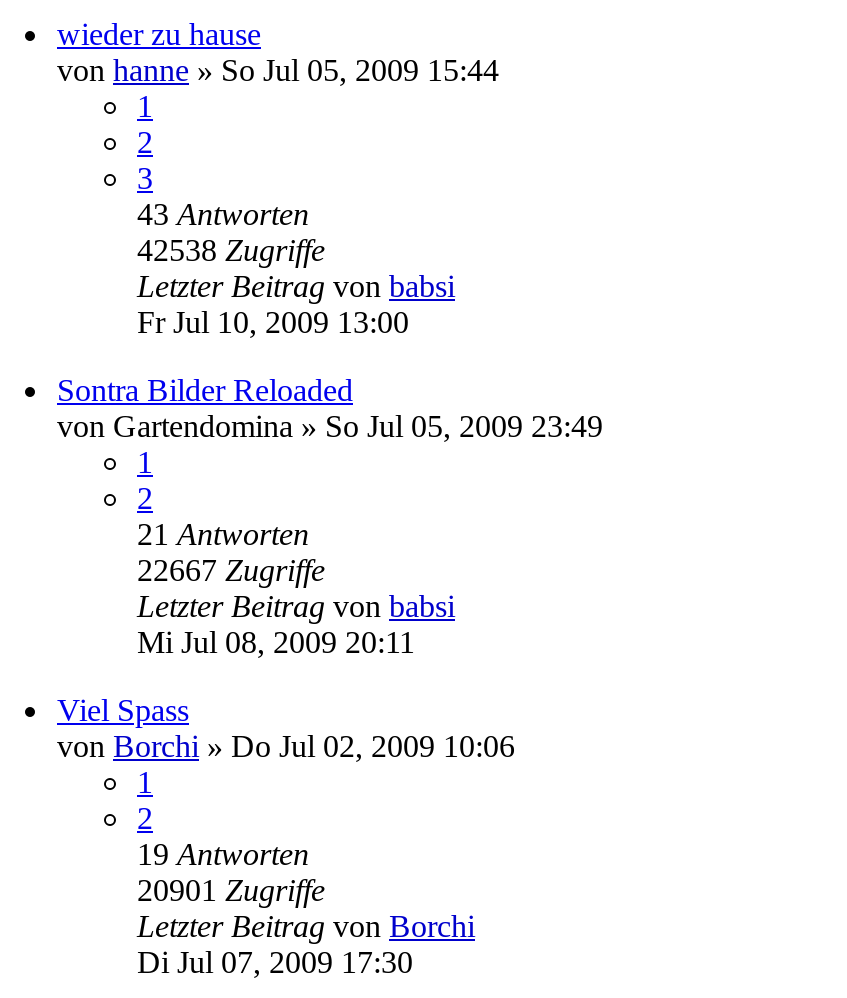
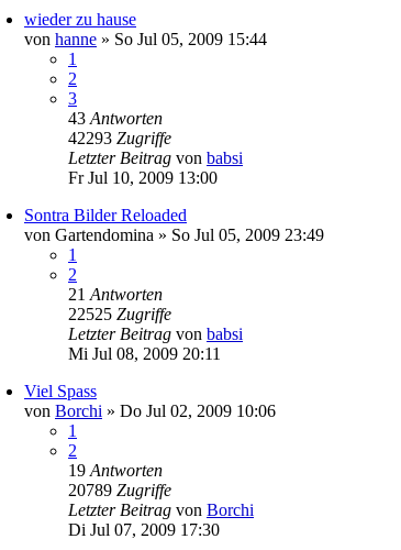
- 42538 Zugriffe
+ 42293 Zugriffe

- 22667 Zugriffe
+ 22525 Zugriffe

- 20901 Zugriffe
+ 20789 Zugriffe
